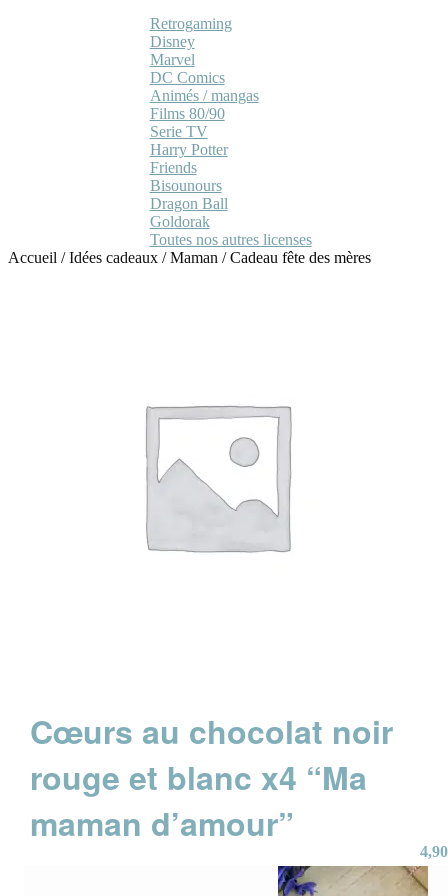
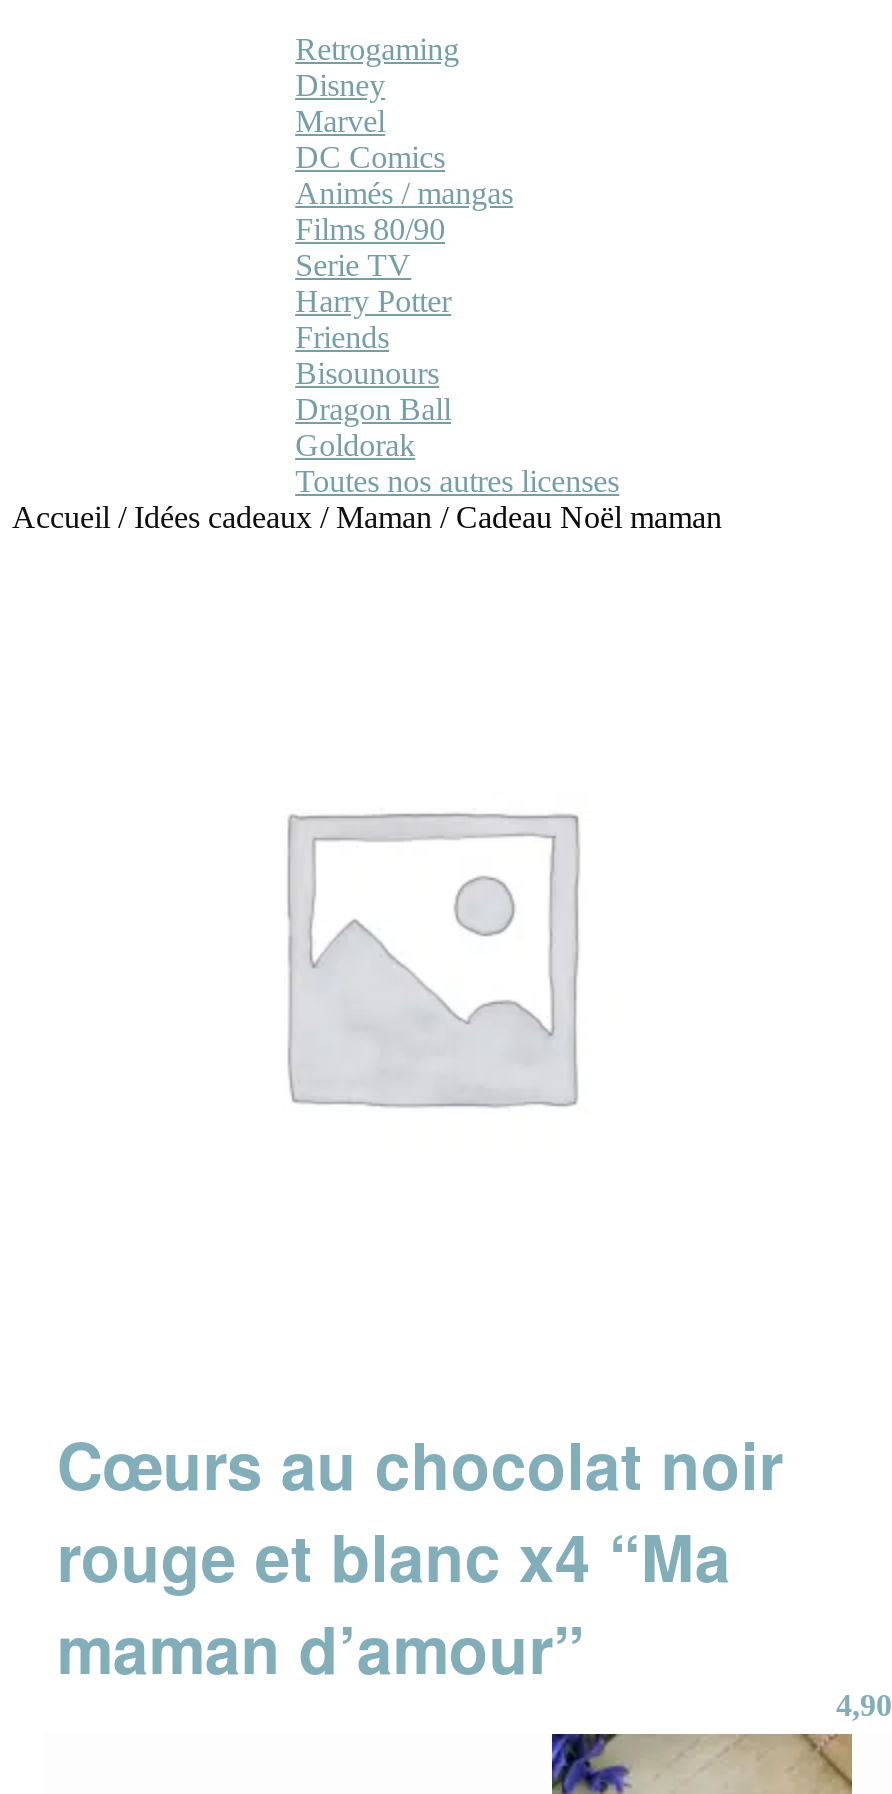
- Accueil / Idées cadeaux / Maman / Cadeau fête des mères
+ Accueil / Idées cadeaux / Maman / Cadeau Noël maman
